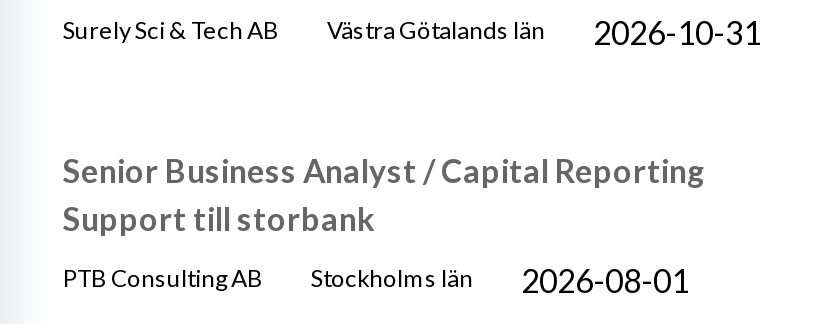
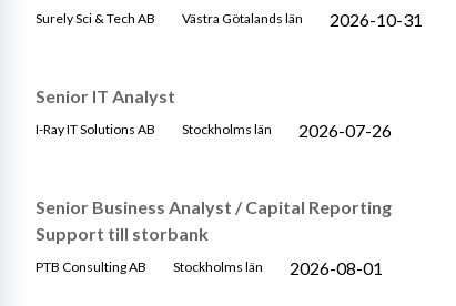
+ Senior IT Analyst
+ I-Ray IT Solutions AB
+ Stockholms län
+ 2026-07-26
